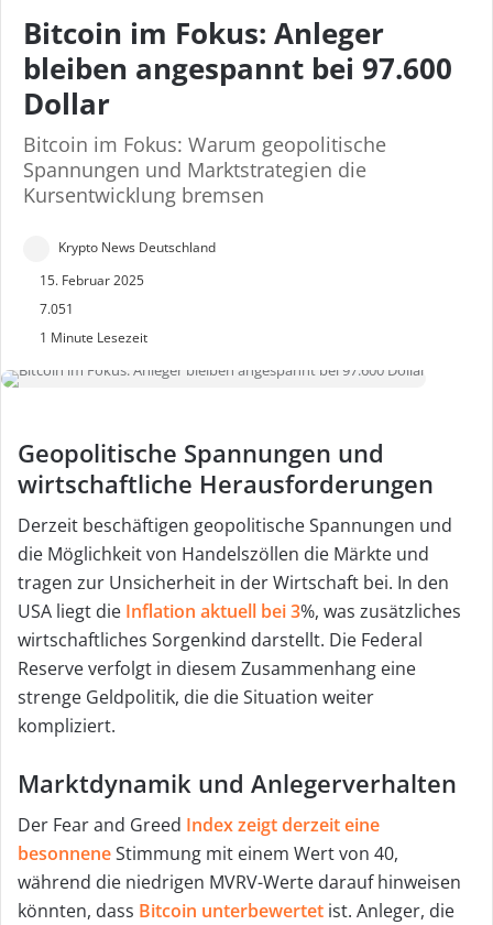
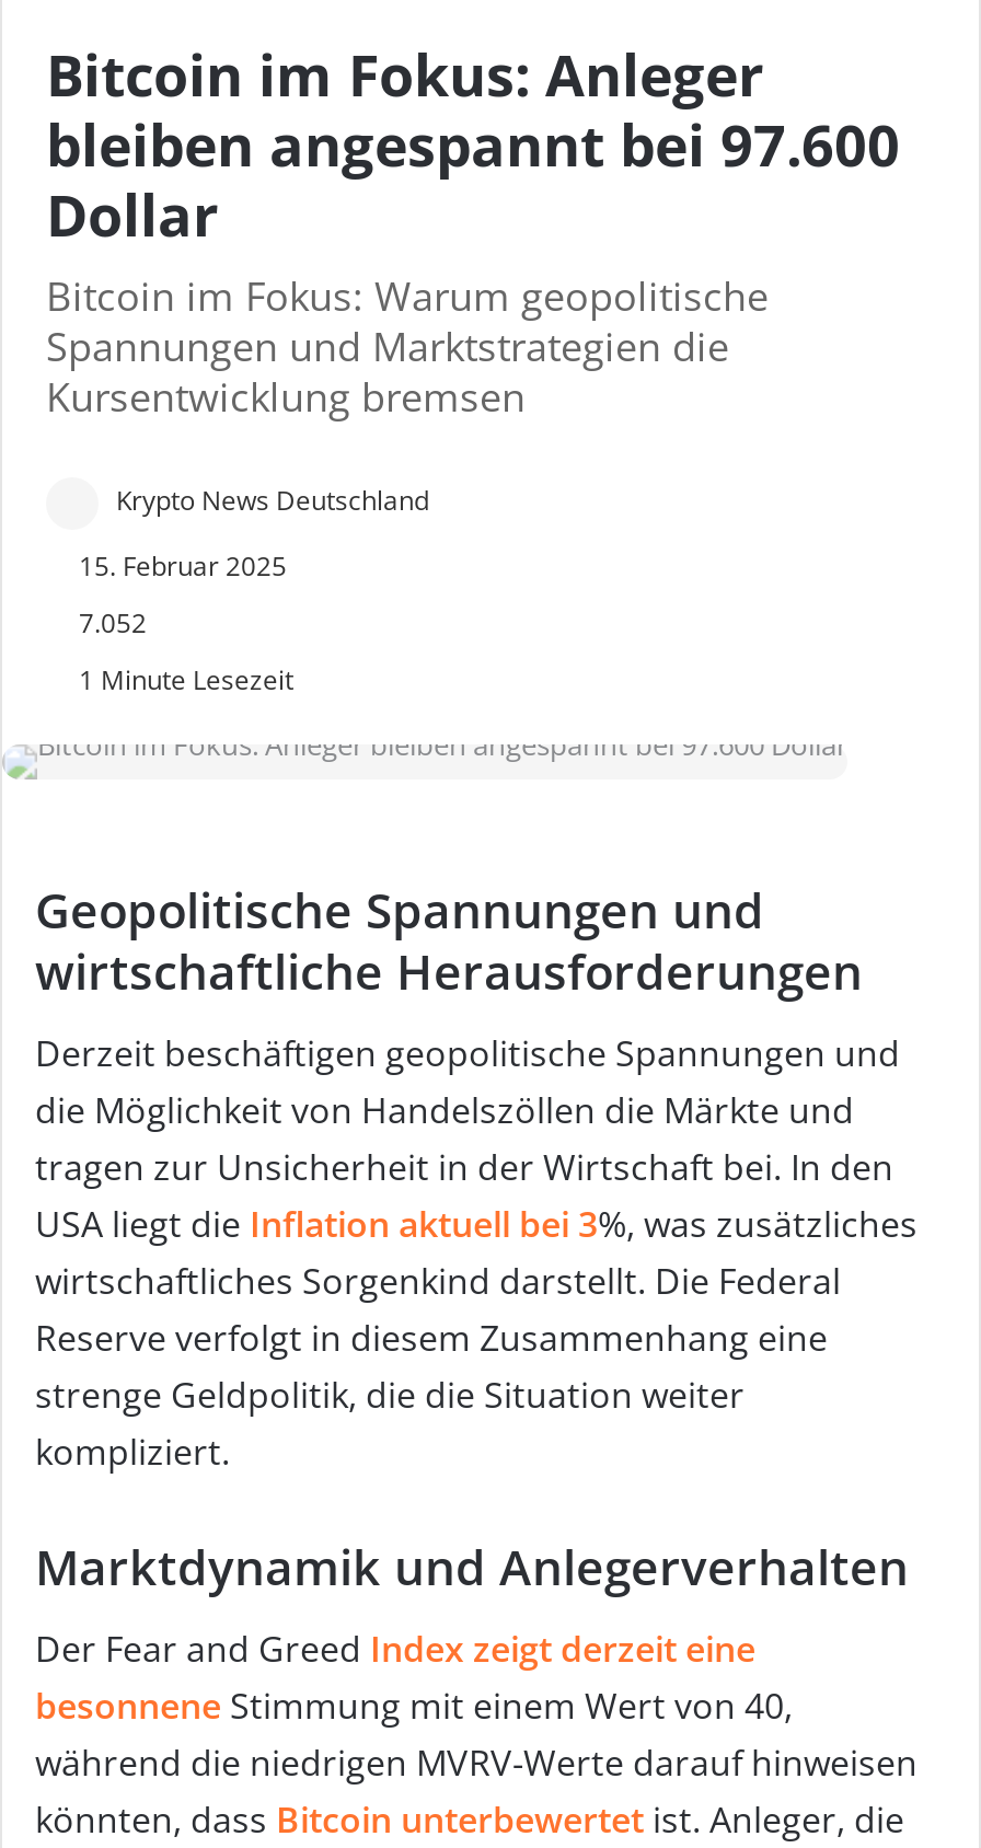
- 7.051
+ 7.052
